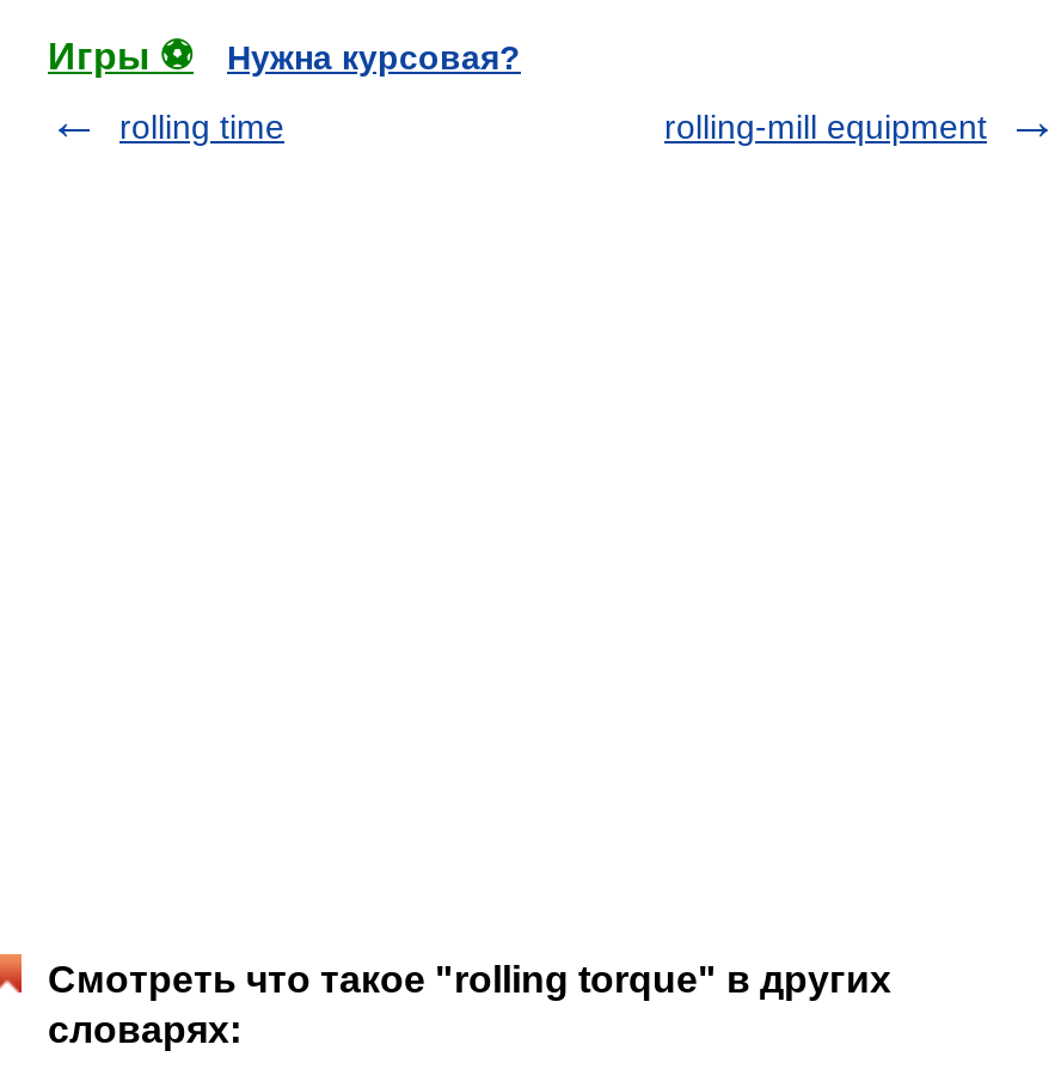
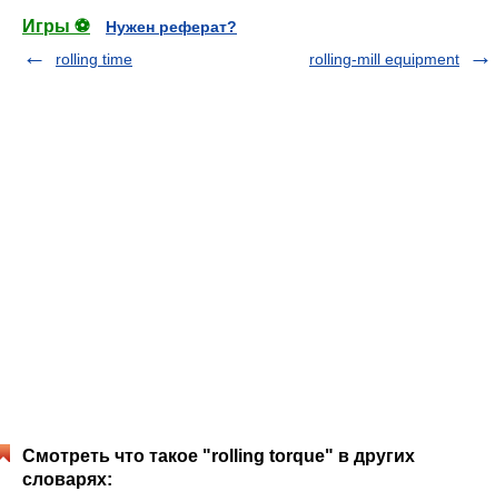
- Нужна курсовая?
+ Нужен реферат?
